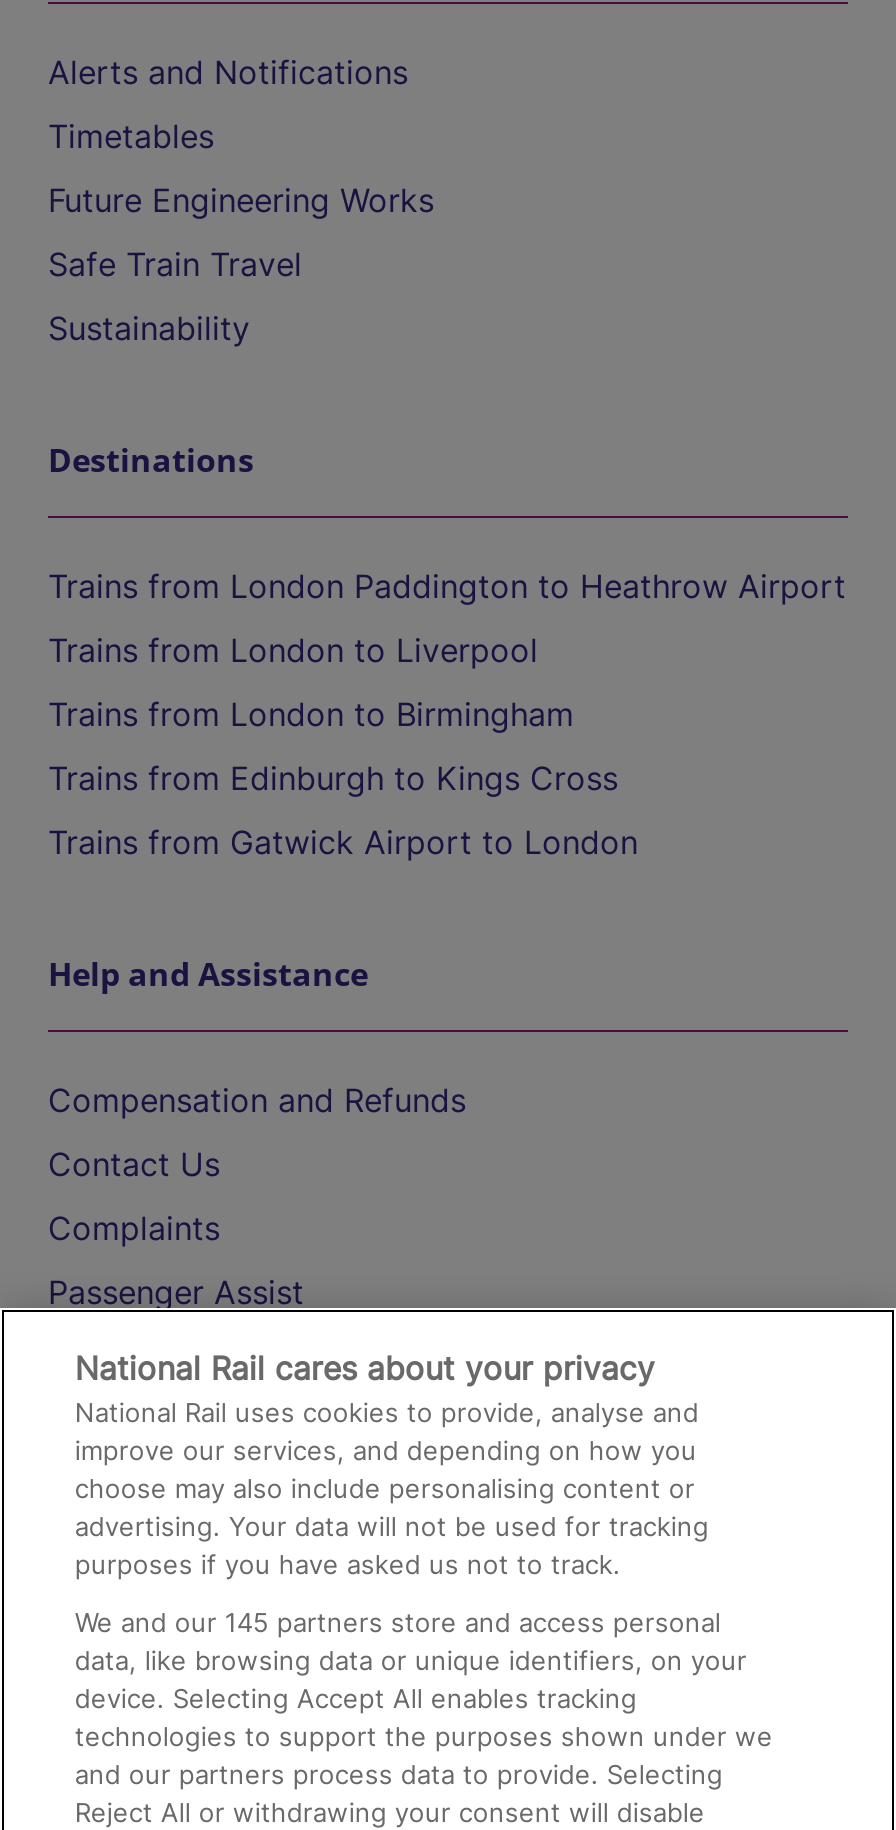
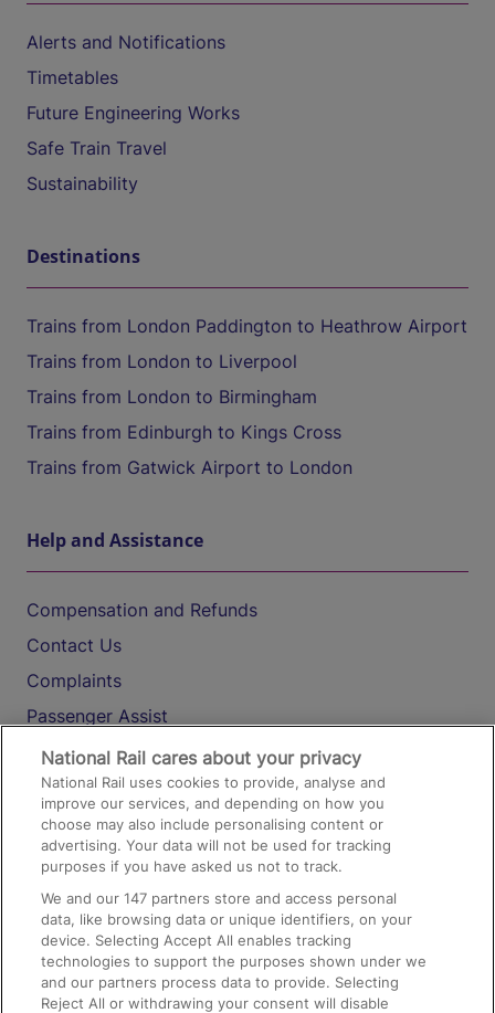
- We and our 145 partners store and access personal
+ We and our 147 partners store and access personal
